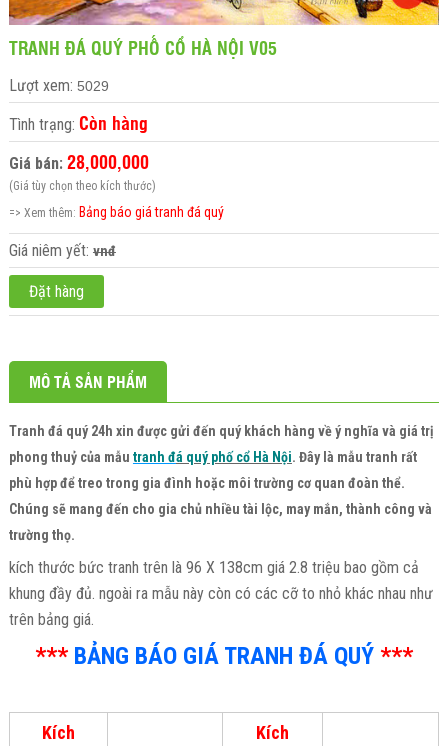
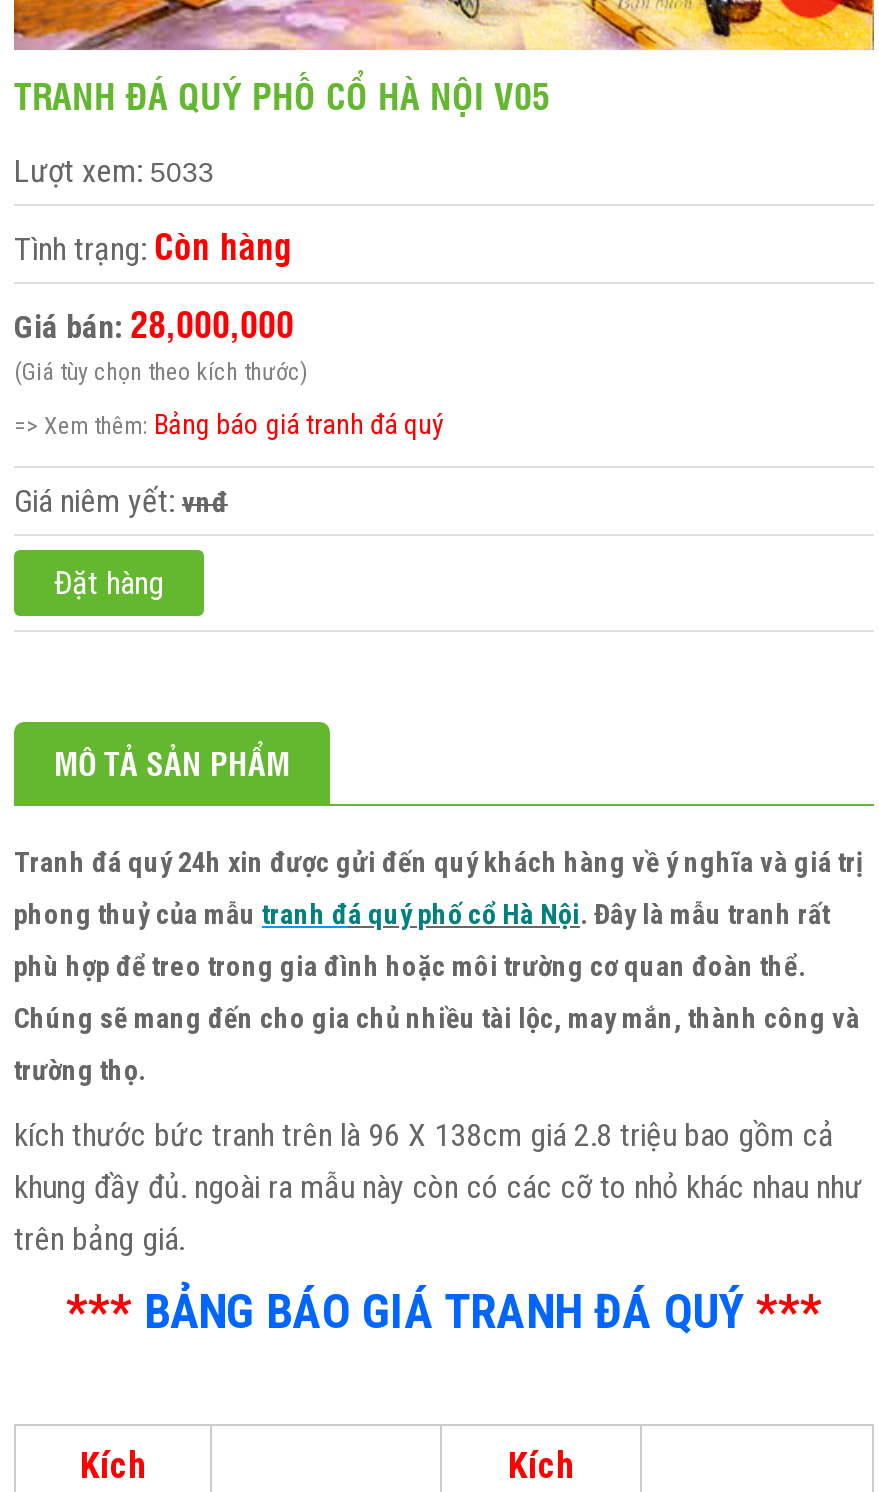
- Lượt xem: 5029
+ Lượt xem: 5033
